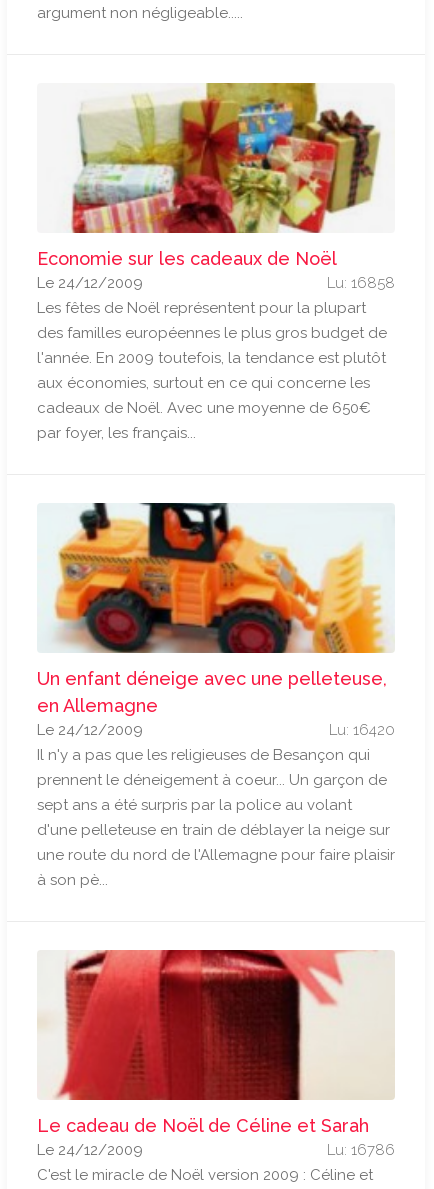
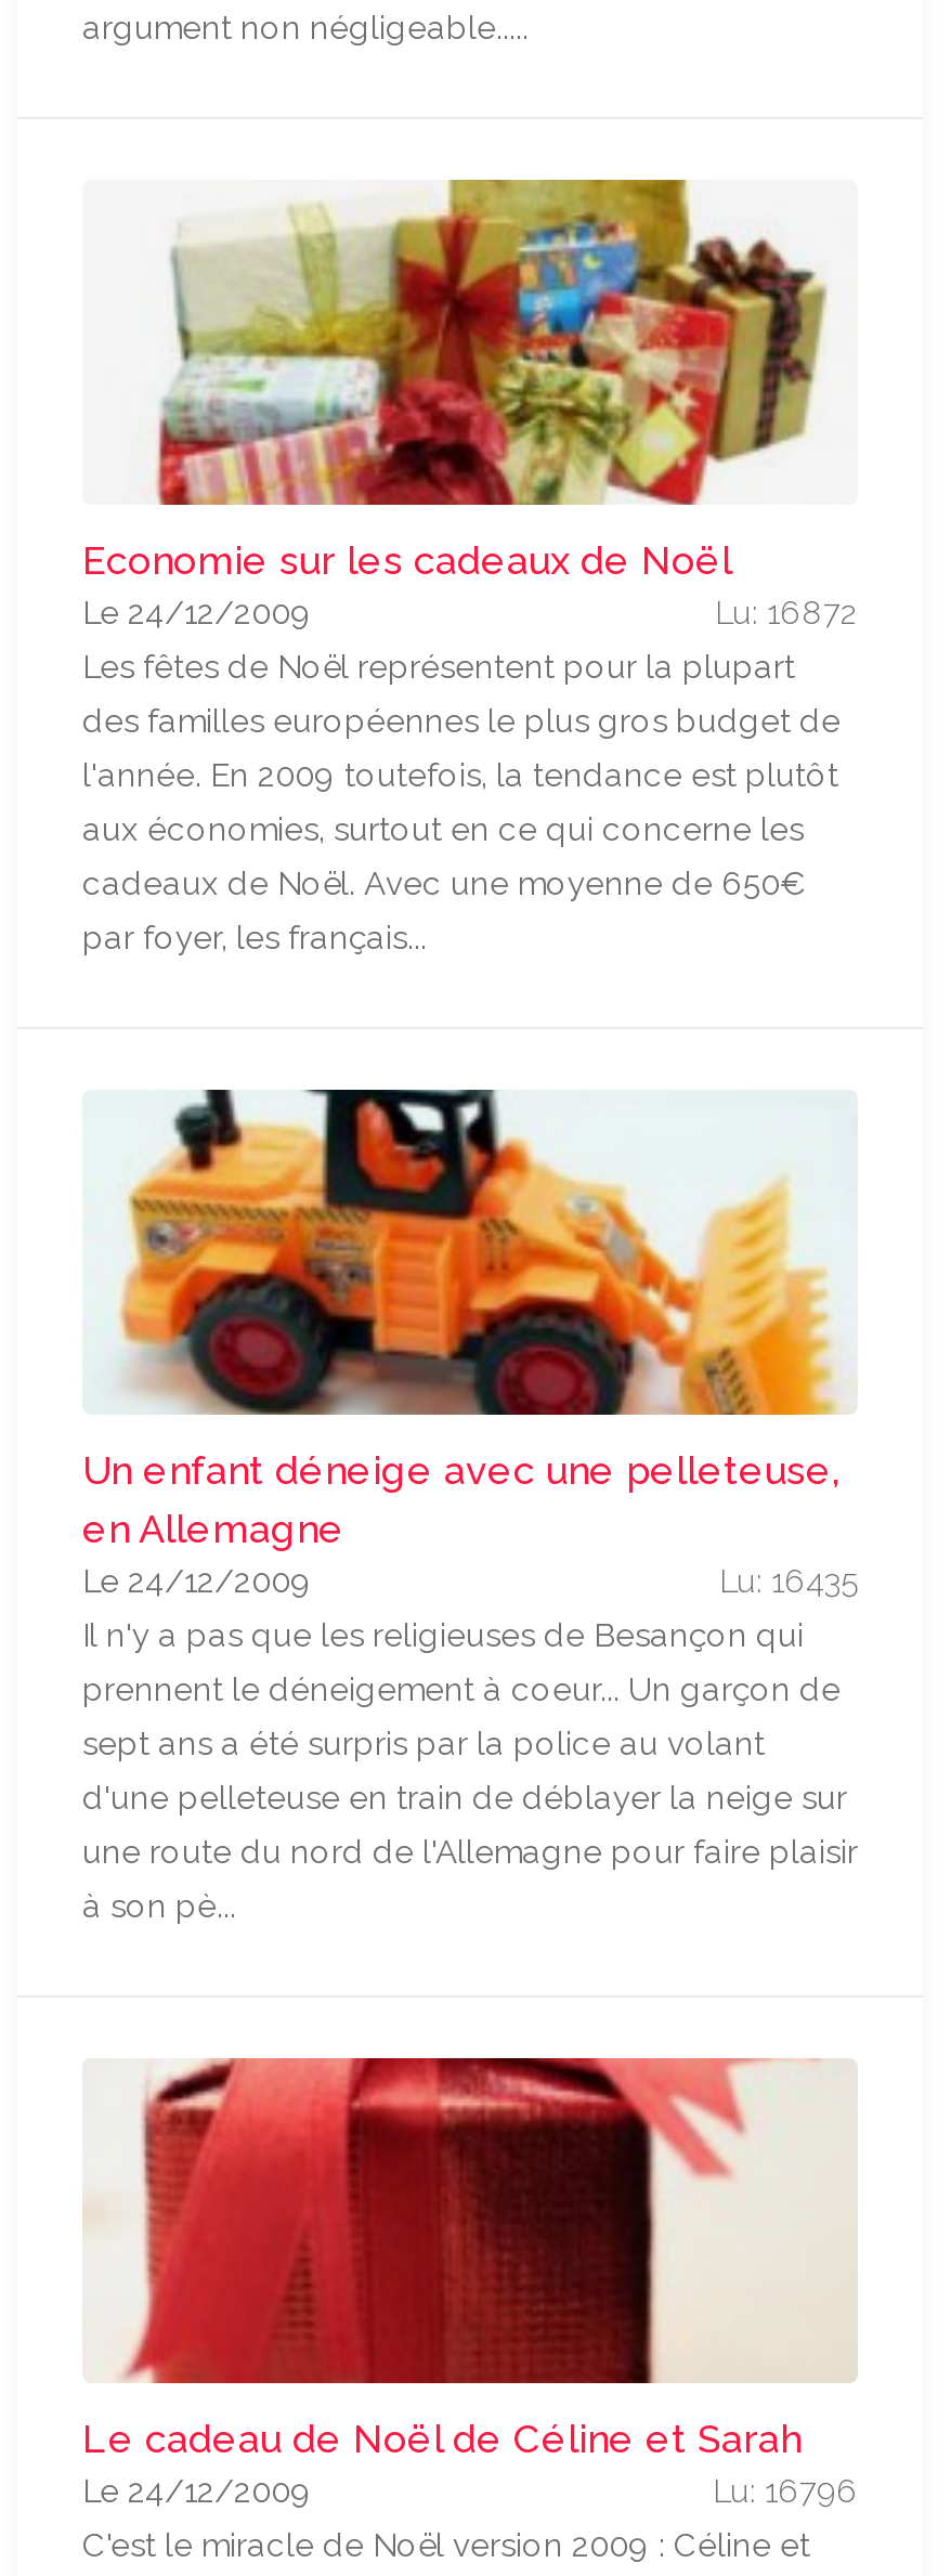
- Lu: 16858
+ Lu: 16872

- Lu: 16420
+ Lu: 16435

- Lu: 16786
+ Lu: 16796
